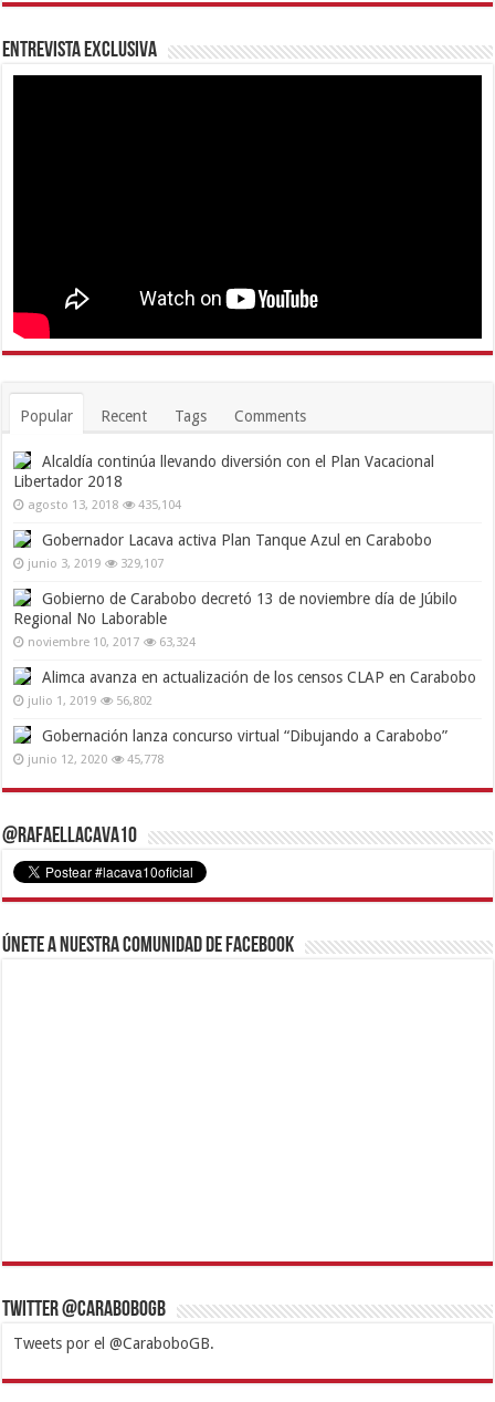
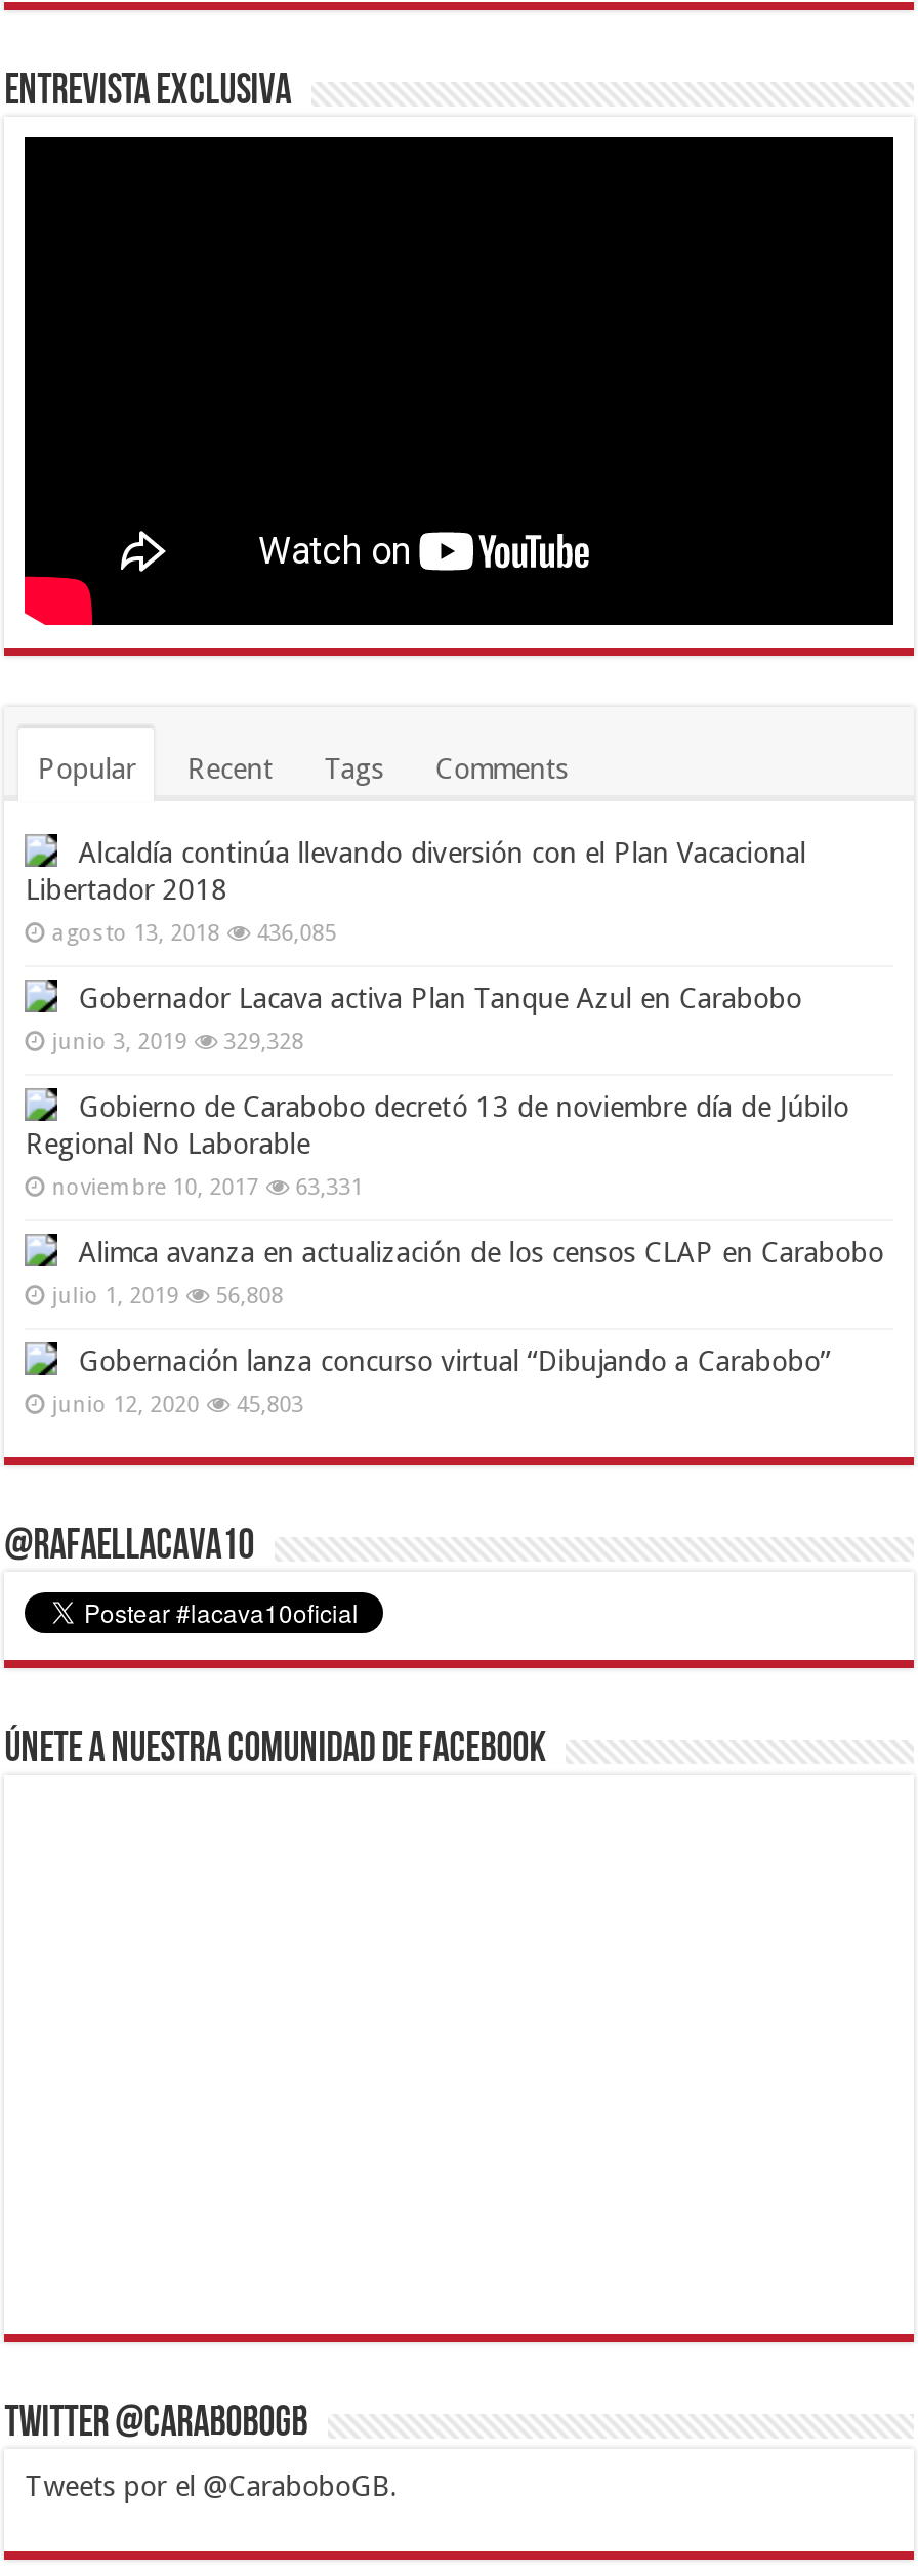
- agosto 13, 2018 435,104
+ agosto 13, 2018 436,085

- junio 3, 2019 329,107
+ junio 3, 2019 329,328

- noviembre 10, 2017 63,324
+ noviembre 10, 2017 63,331

- julio 1, 2019 56,802
+ julio 1, 2019 56,808

- junio 12, 2020 45,778
+ junio 12, 2020 45,803
